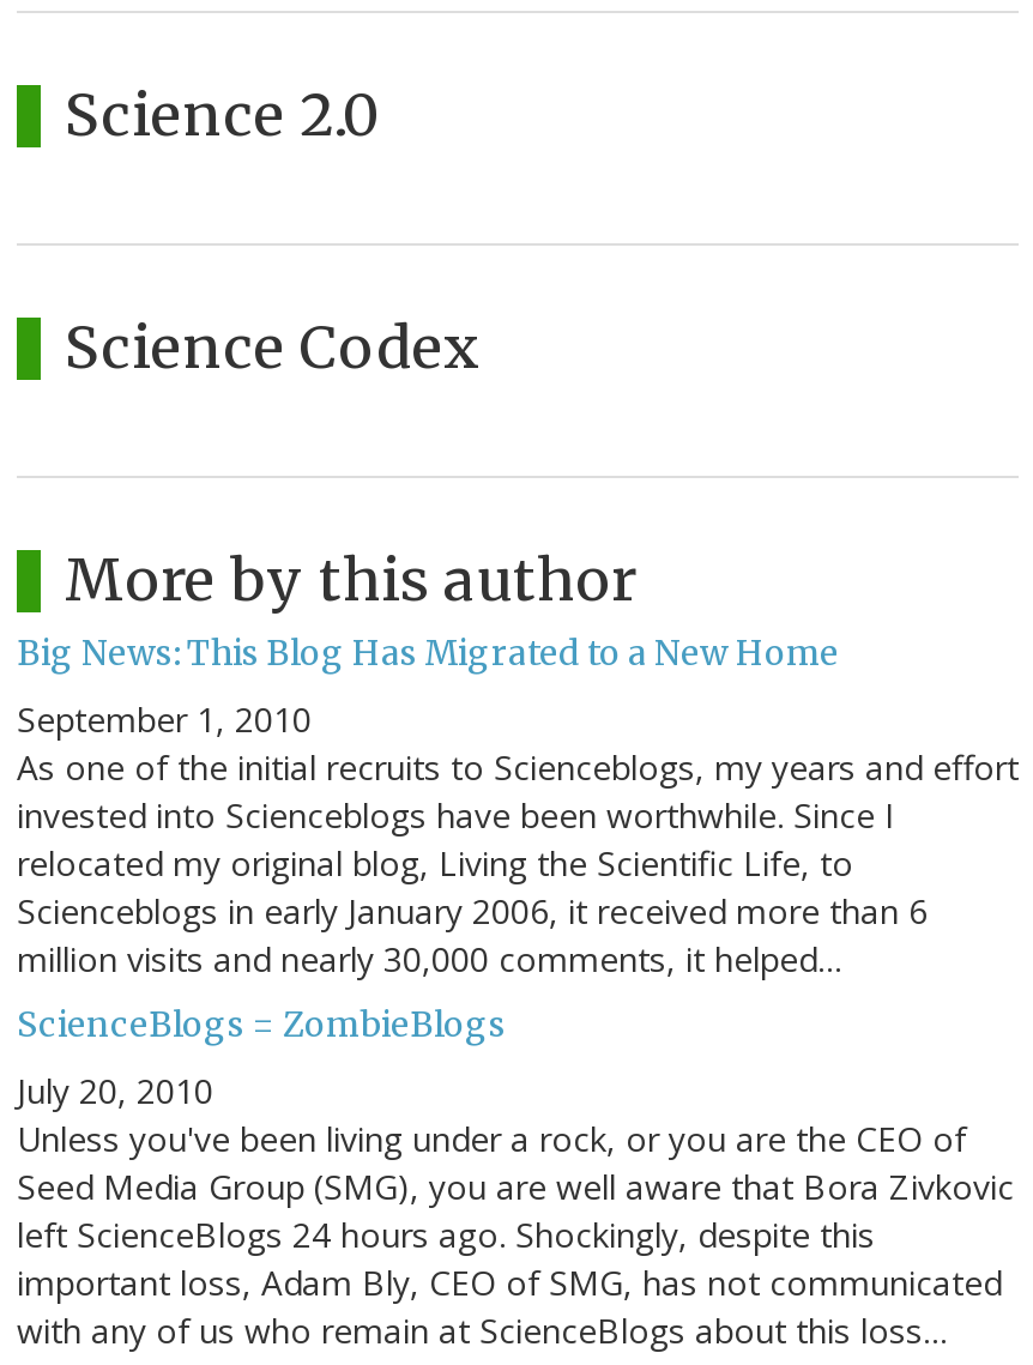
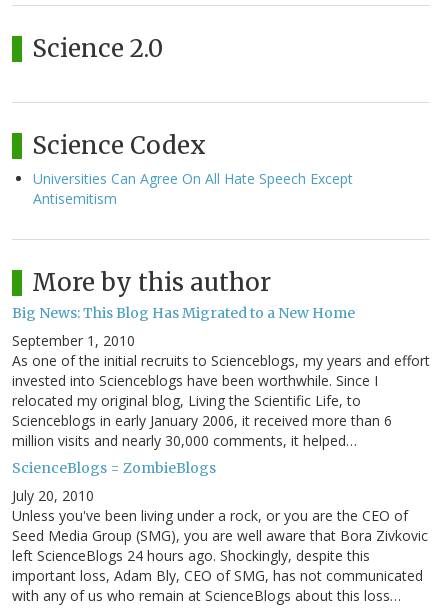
+ Universities Can Agree On All Hate Speech Except
+ Antisemitism
